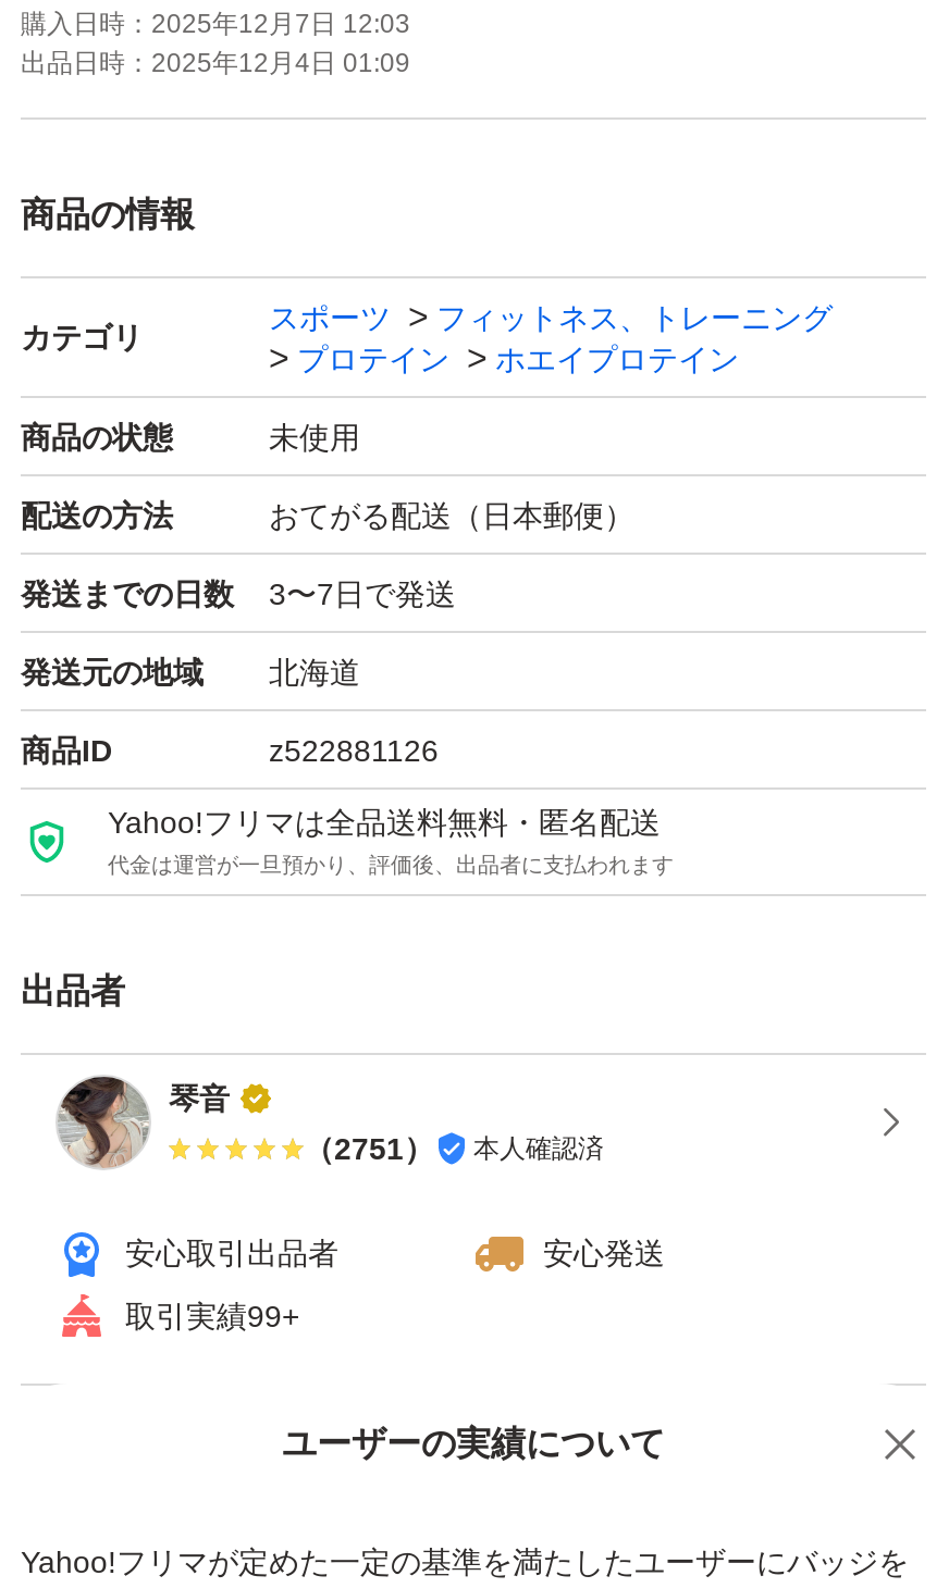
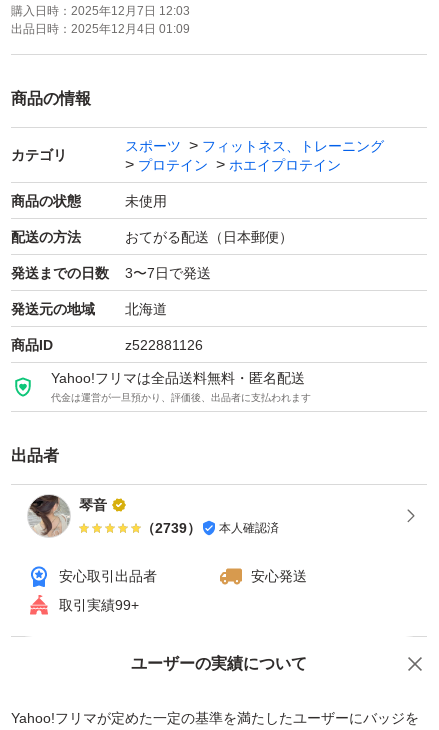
- （2751） 本人確認済
+ （2739） 本人確認済
